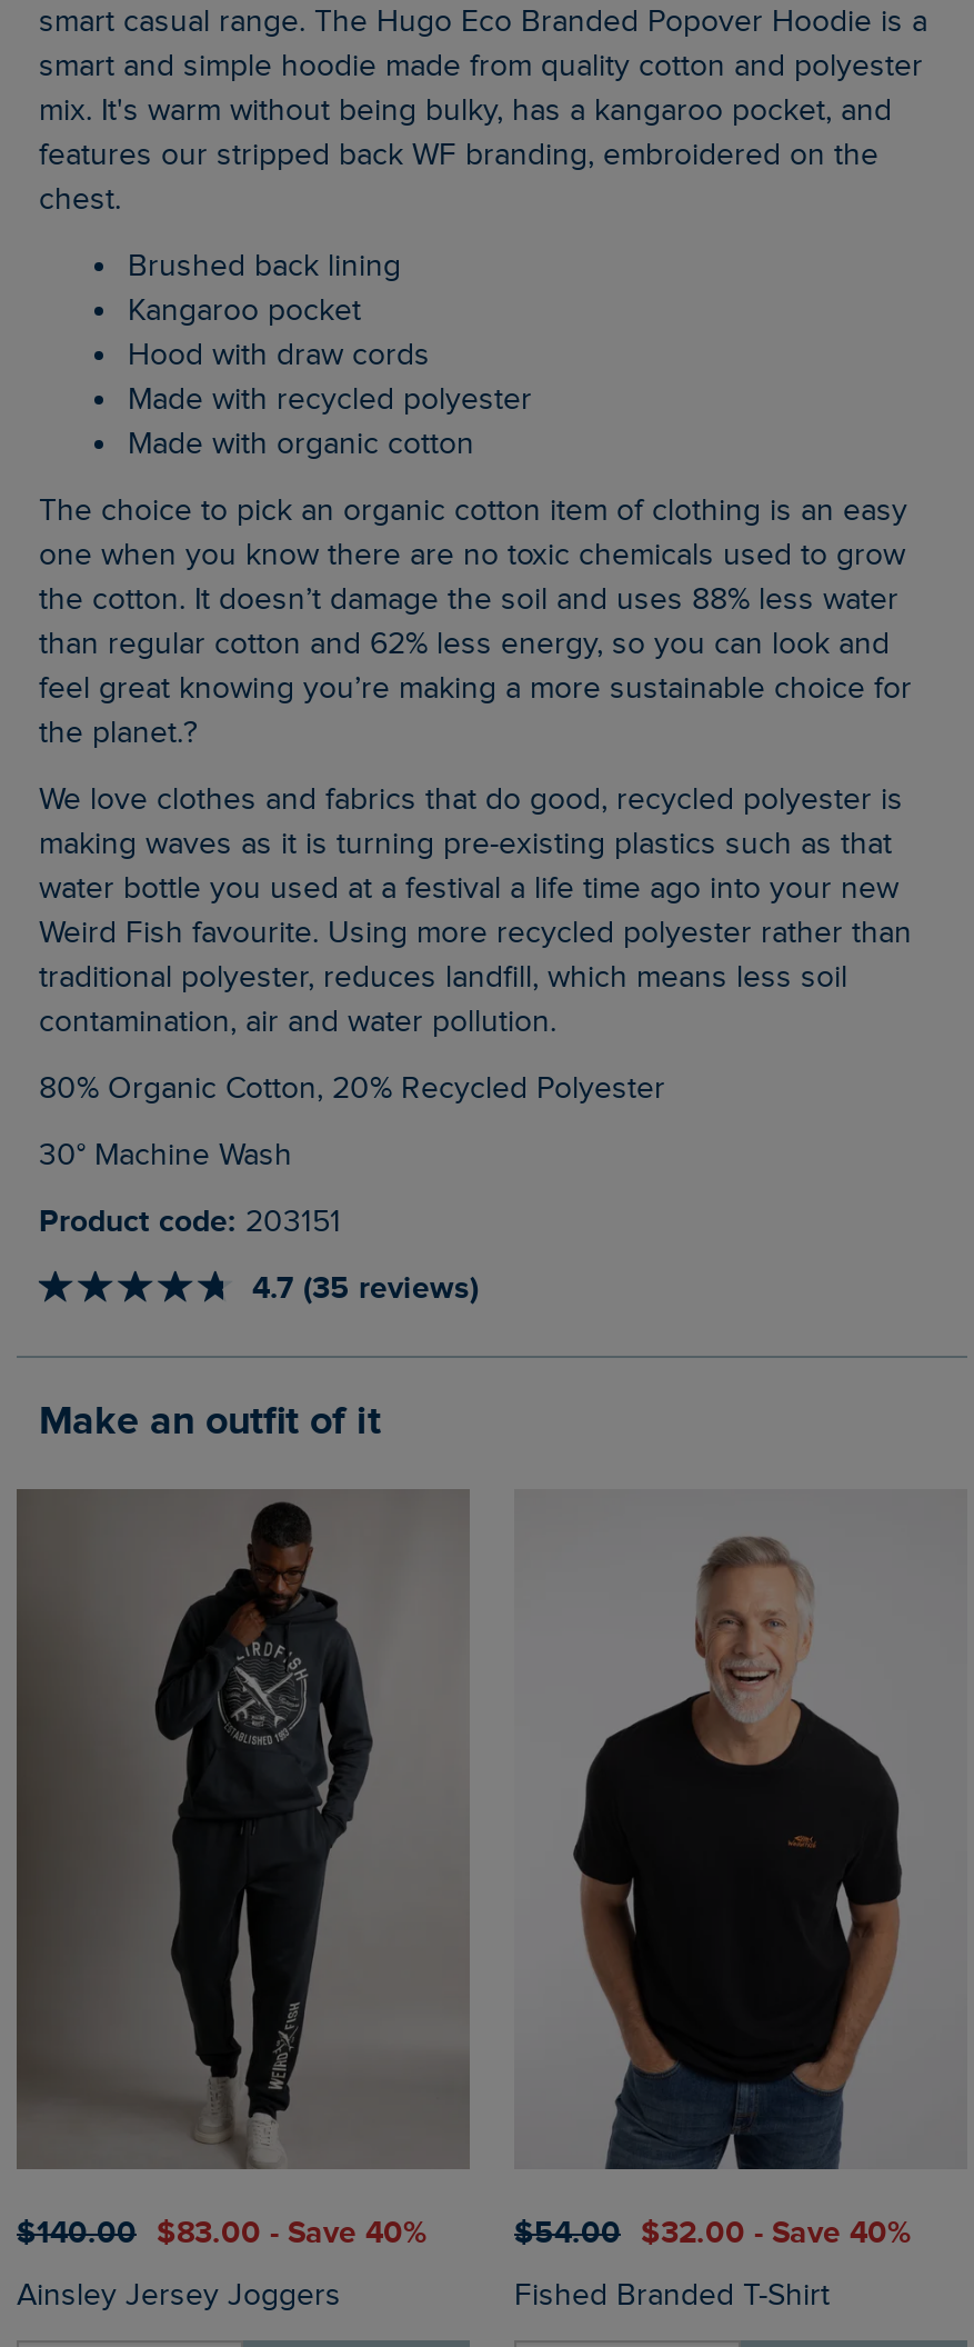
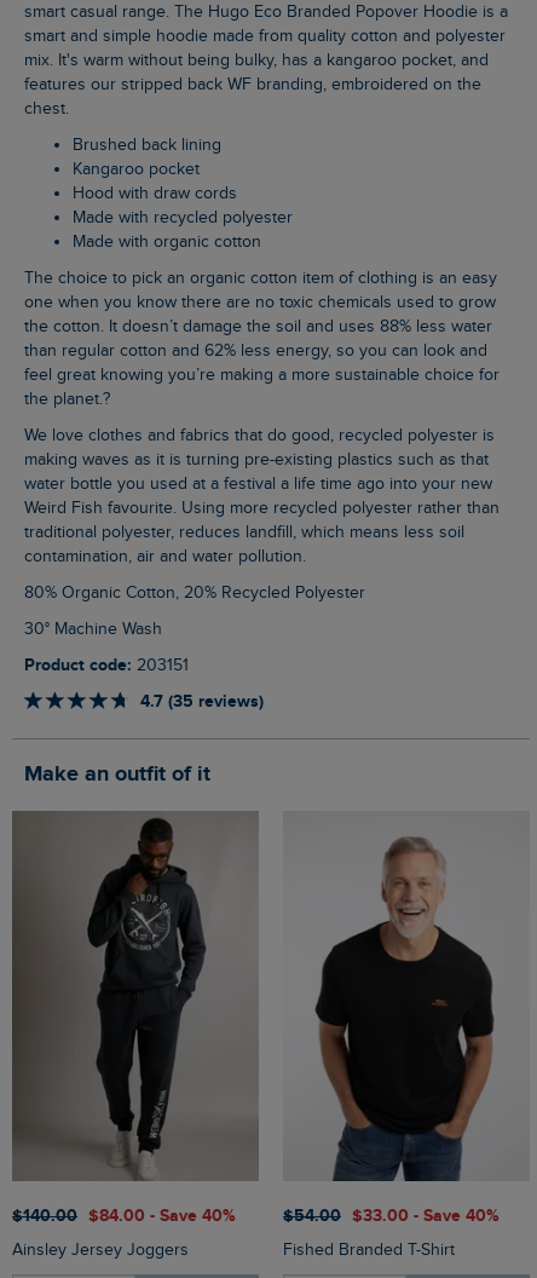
- $‌140.00 $‌83.00 - Save 40%
+ $‌140.00 $‌84.00 - Save 40%

- $‌54.00 $‌32.00 - Save 40%
+ $‌54.00 $‌33.00 - Save 40%
